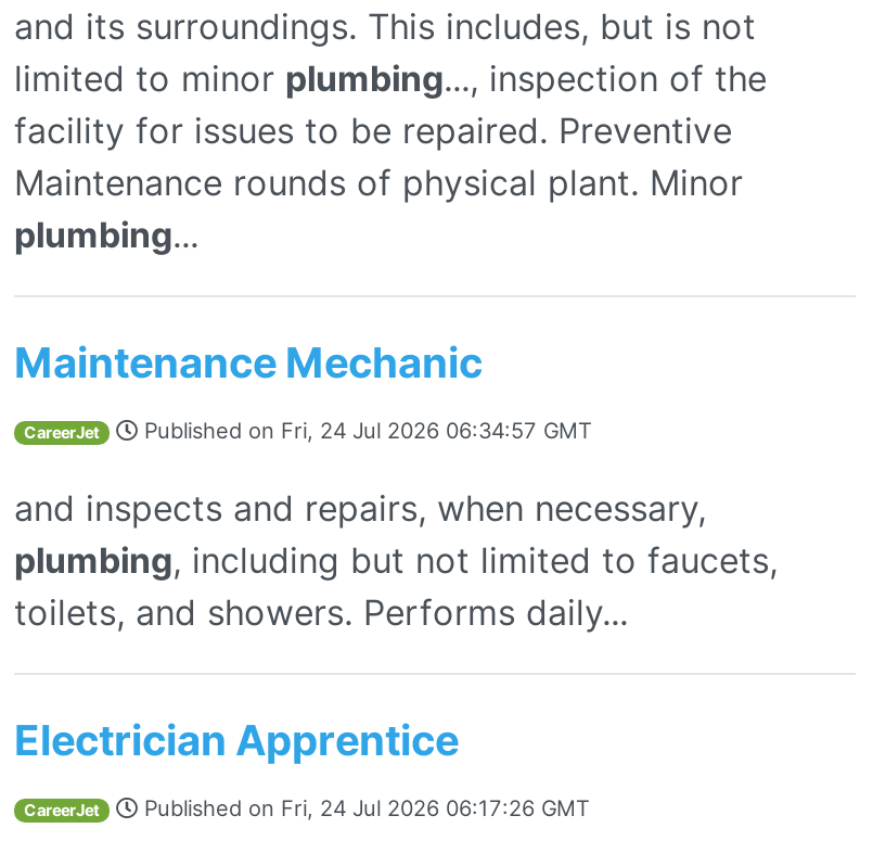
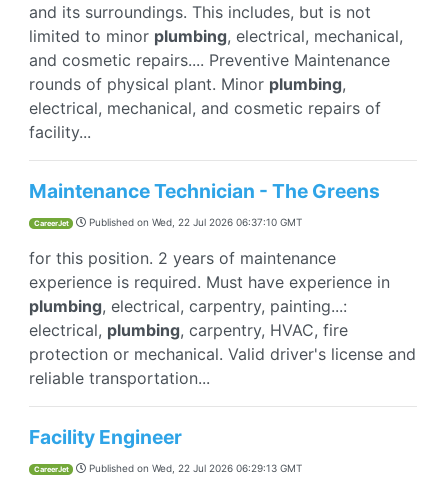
- limited to minor plumbing..., inspection of the
- facility for issues to be repaired. Preventive
- Maintenance rounds of physical plant. Minor
- plumbing...
+ limited to minor plumbing, electrical, mechanical,
+ and cosmetic repairs.... Preventive Maintenance
+ rounds of physical plant. Minor plumbing,
+ electrical, mechanical, and cosmetic repairs of
+ facility...

- Maintenance Mechanic
+ Maintenance Technician - The Greens

- Published on Fri, 24 Jul 2026 06:34:57 GMT
+ Published on Wed, 22 Jul 2026 06:37:10 GMT

- and inspects and repairs, when necessary,
- plumbing, including but not limited to faucets,
- toilets, and showers. Performs daily...
+ for this position. 2 years of maintenance
+ experience is required. Must have experience in
+ plumbing, electrical, carpentry, painting...:
+ electrical, plumbing, carpentry, HVAC, fire
+ protection or mechanical. Valid driver's license and
+ reliable transportation...

- Electrician Apprentice
+ Facility Engineer

- Published on Fri, 24 Jul 2026 06:17:26 GMT
+ Published on Wed, 22 Jul 2026 06:29:13 GMT
